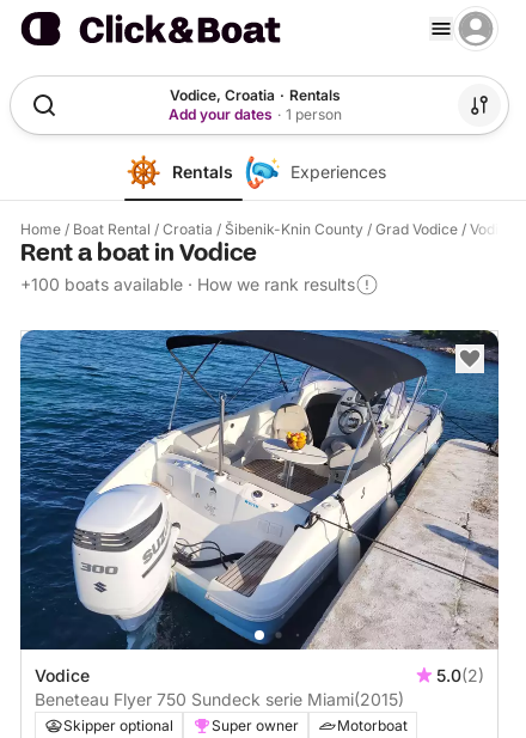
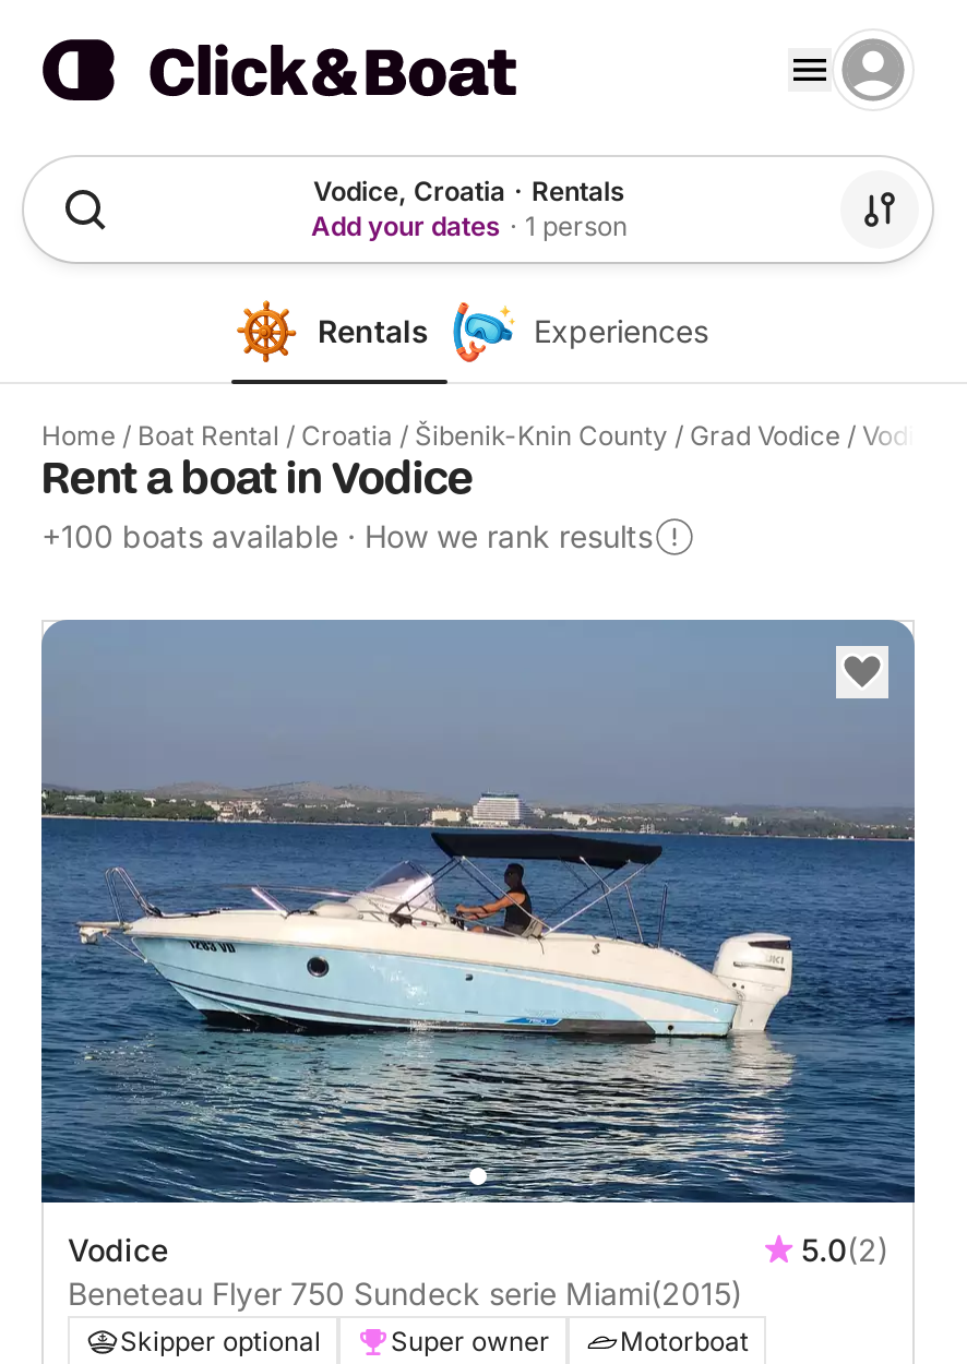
- [image]
+ [image]
